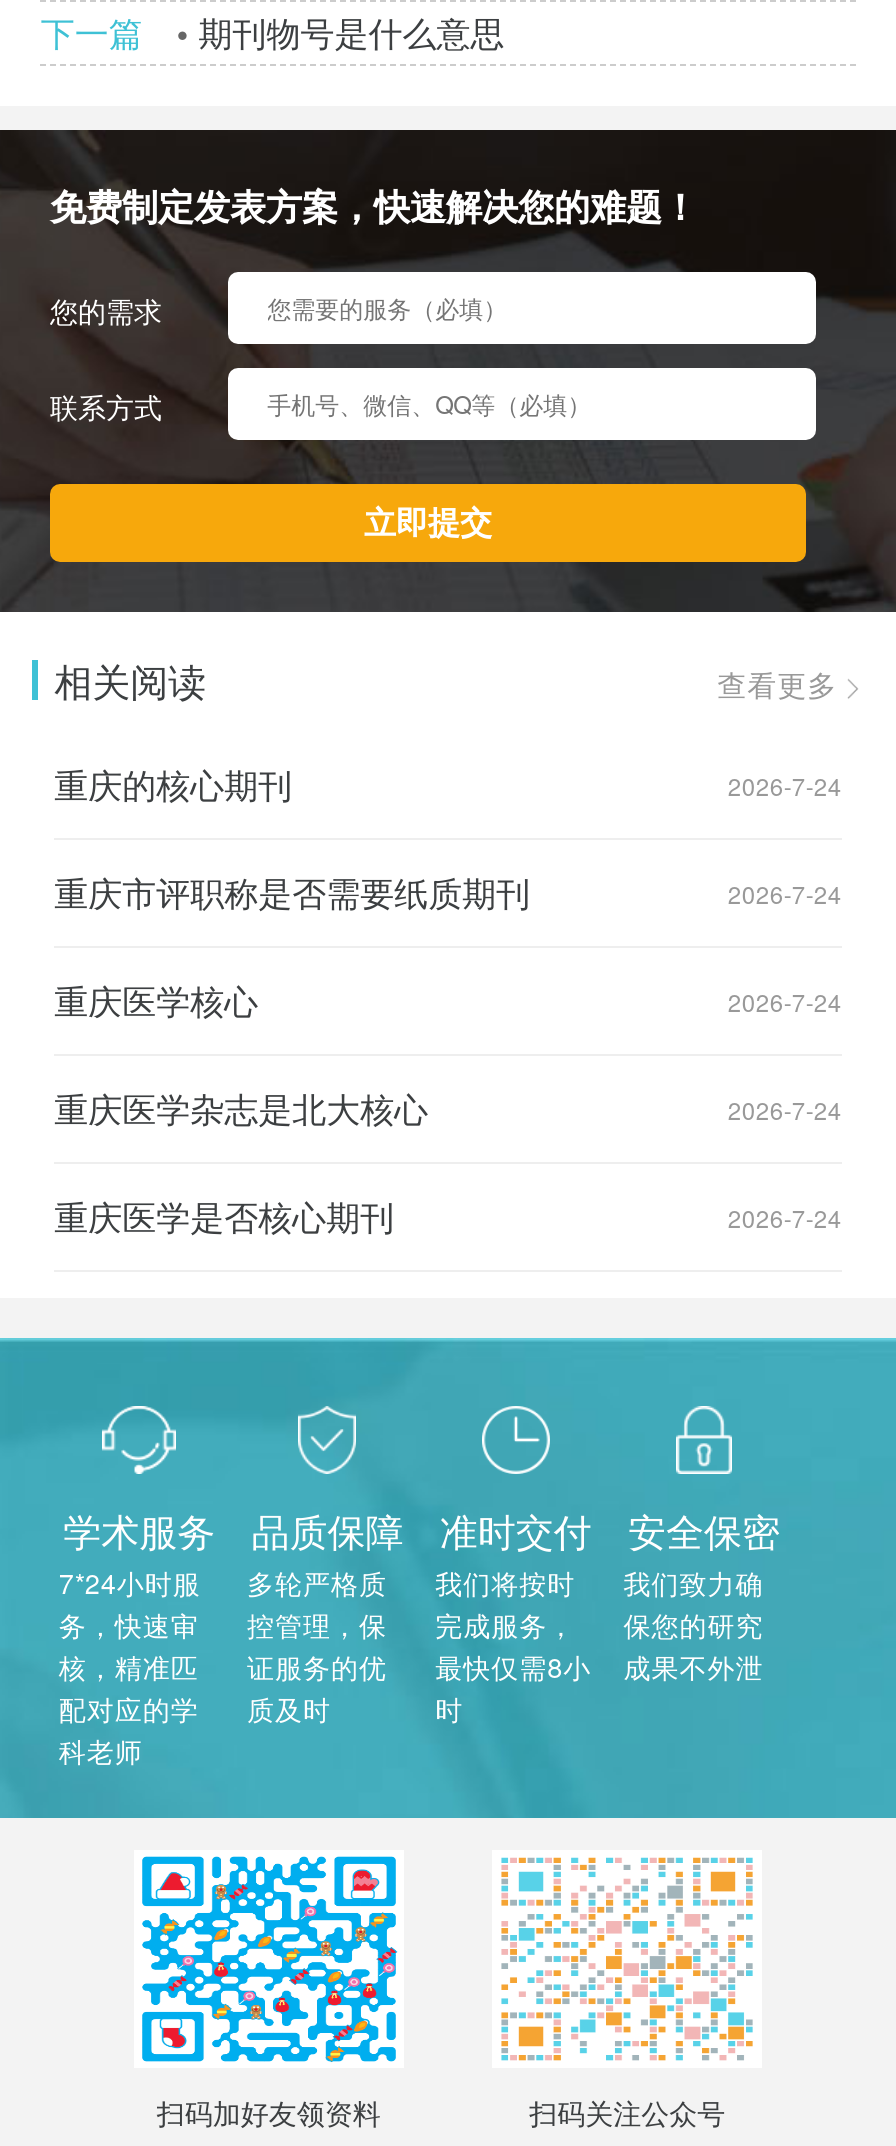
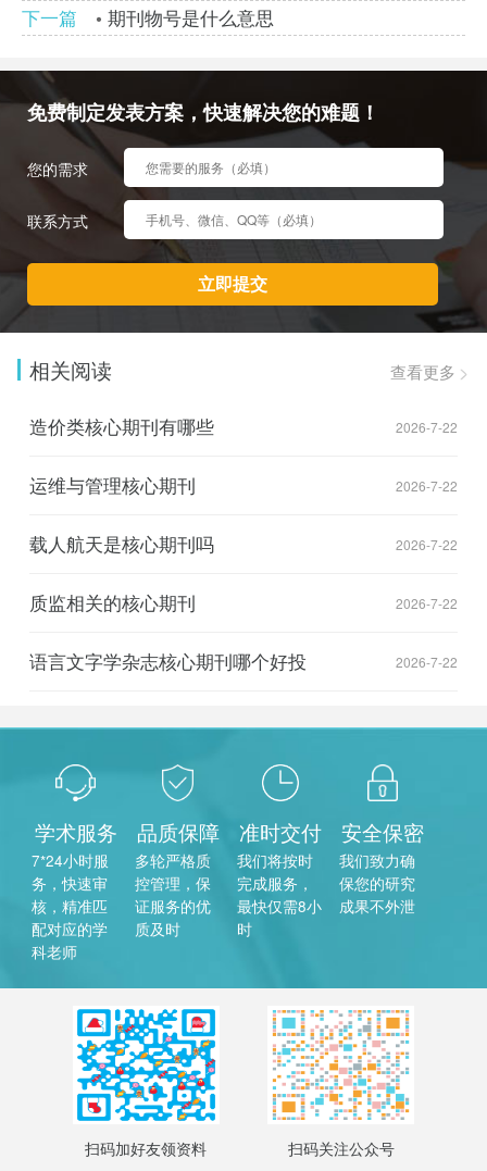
- 重庆的核心期刊
- 2026-7-24
+ 造价类核心期刊有哪些
+ 2026-7-22

- 重庆市评职称是否需要纸质期刊
- 2026-7-24
+ 运维与管理核心期刊
+ 2026-7-22

- 重庆医学核心
- 2026-7-24
+ 载人航天是核心期刊吗
+ 2026-7-22

- 重庆医学杂志是北大核心
- 2026-7-24
+ 质监相关的核心期刊
+ 2026-7-22

- 重庆医学是否核心期刊
- 2026-7-24
+ 语言文字学杂志核心期刊哪个好投
+ 2026-7-22
